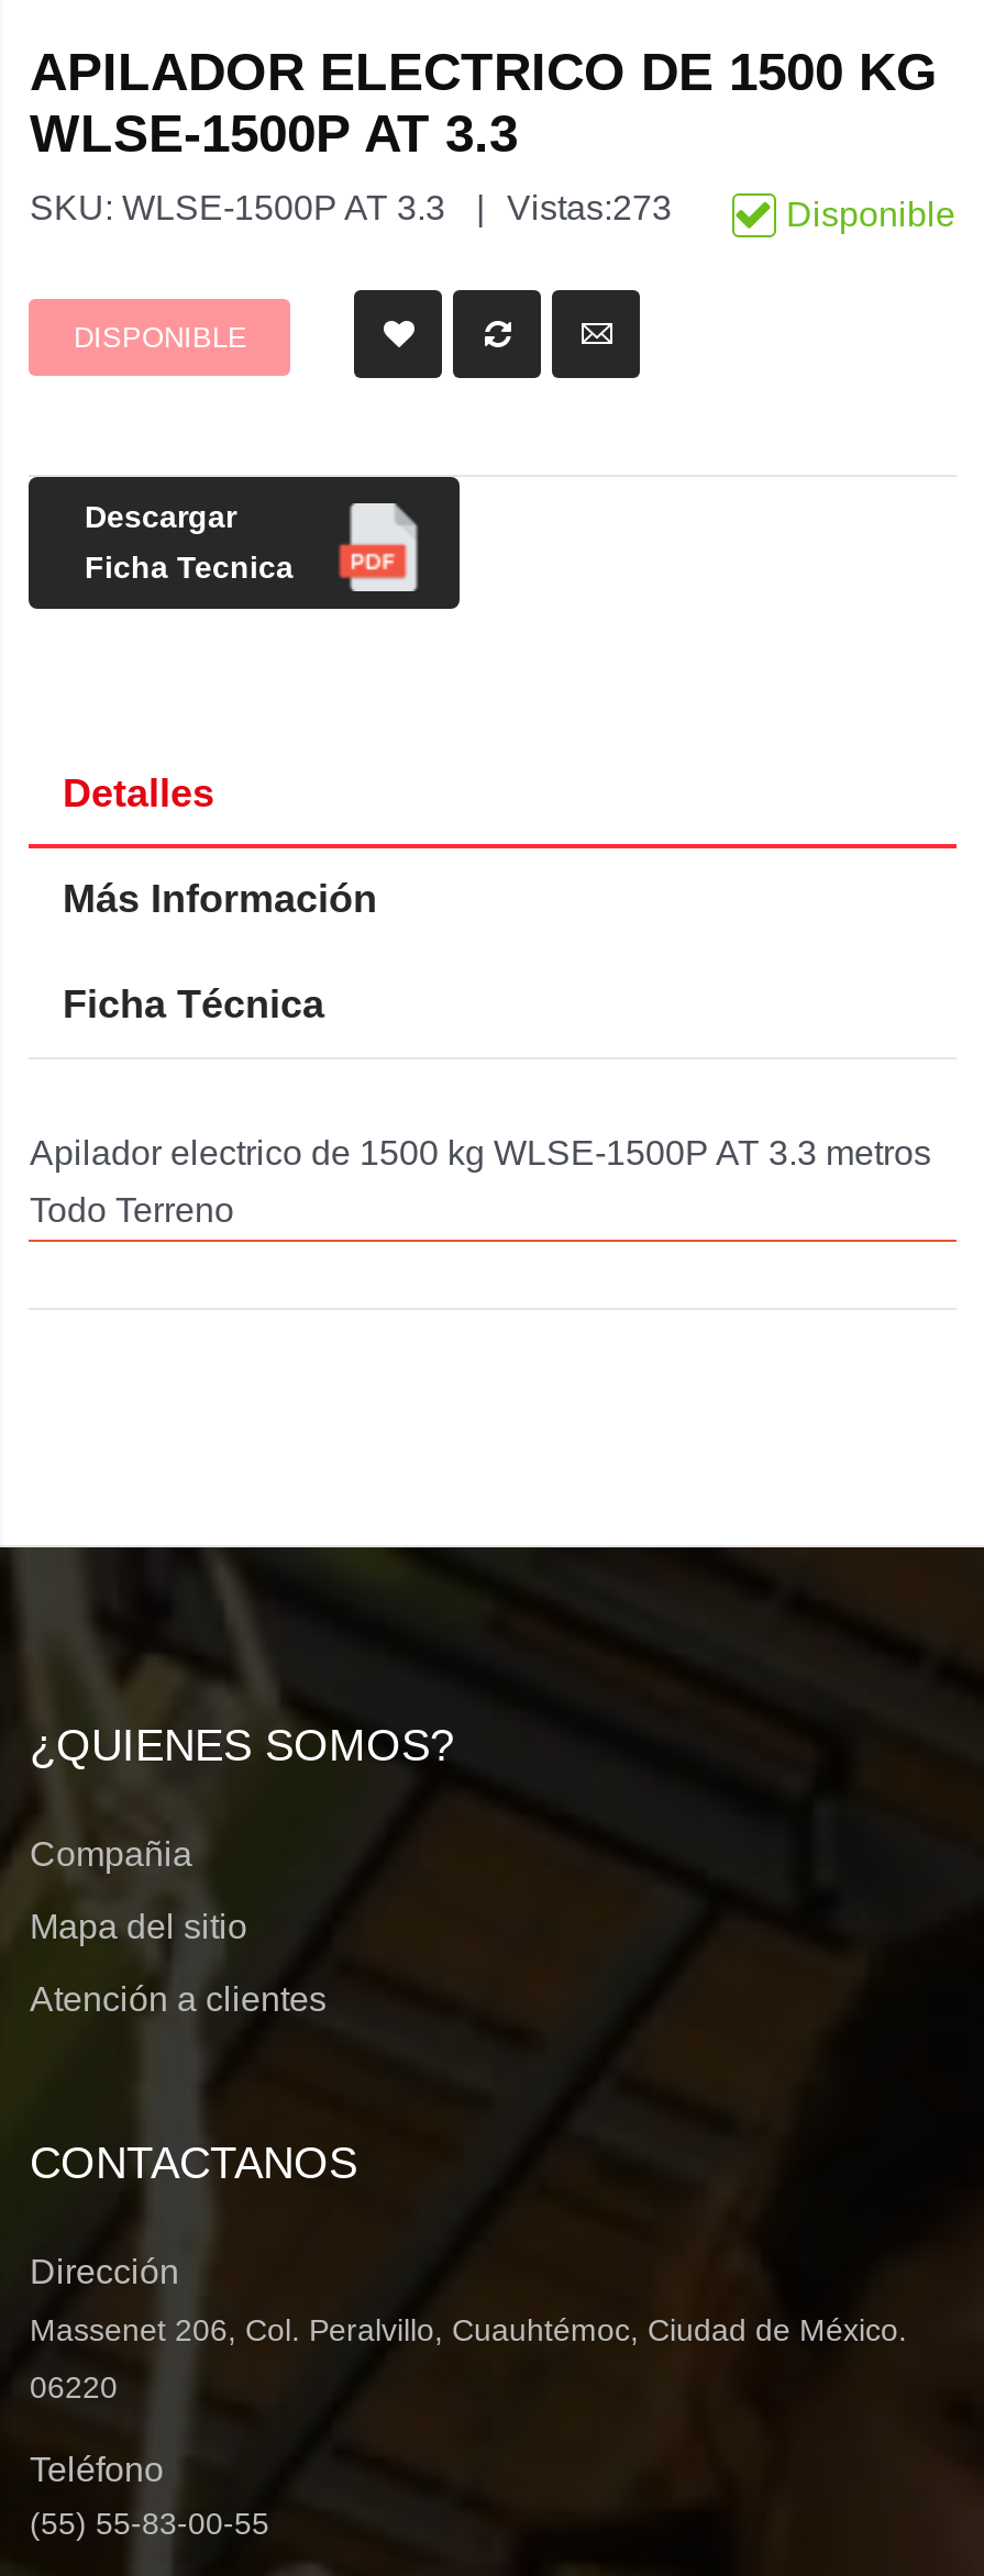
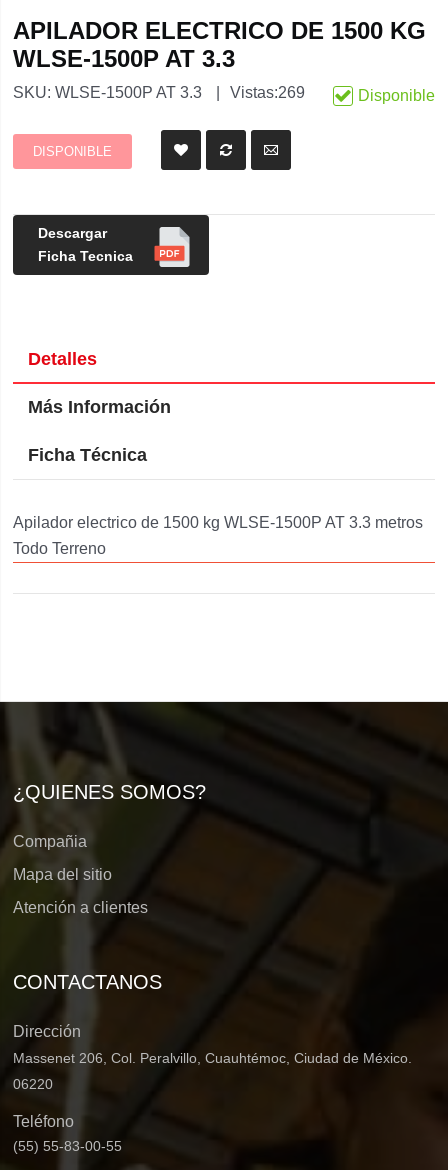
- SKU WLSE-1500P AT 3.3 Vistas:273
+ SKU WLSE-1500P AT 3.3 Vistas:269
